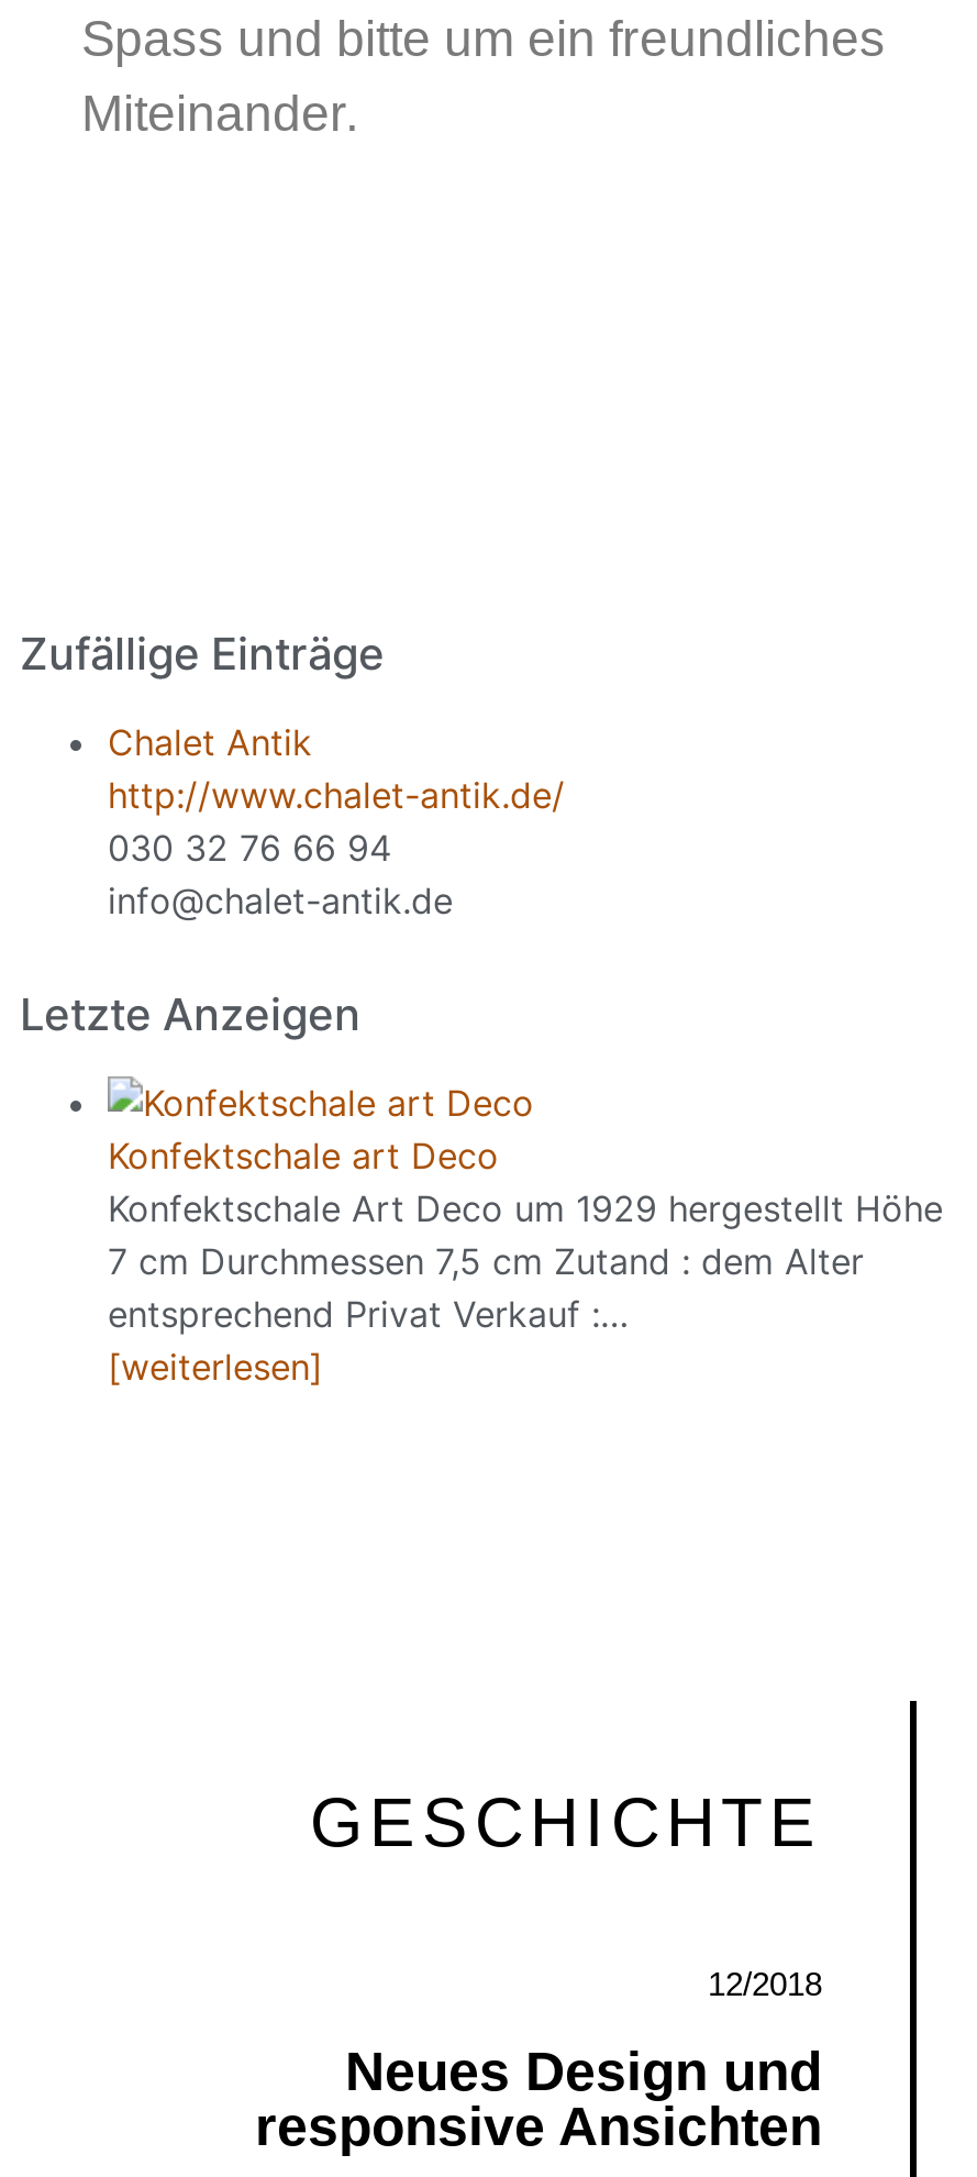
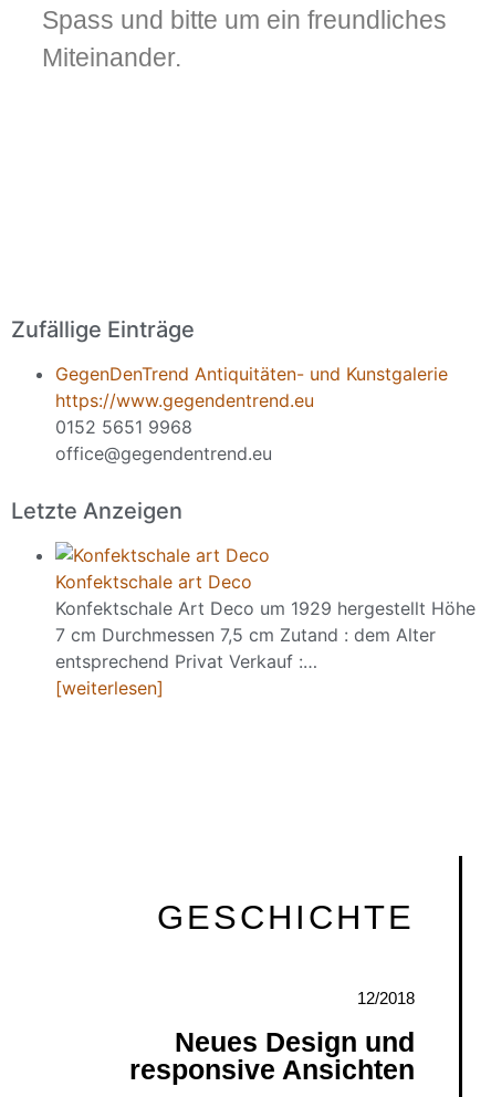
- Chalet Antik
- http://www.chalet-antik.de/
- 030 32 76 66 94
- info@chalet-antik.de
+ GegenDenTrend Antiquitäten- und Kunstgalerie
+ https://www.gegendentrend.eu
+ 0152 5651 9968
+ office@gegendentrend.eu
